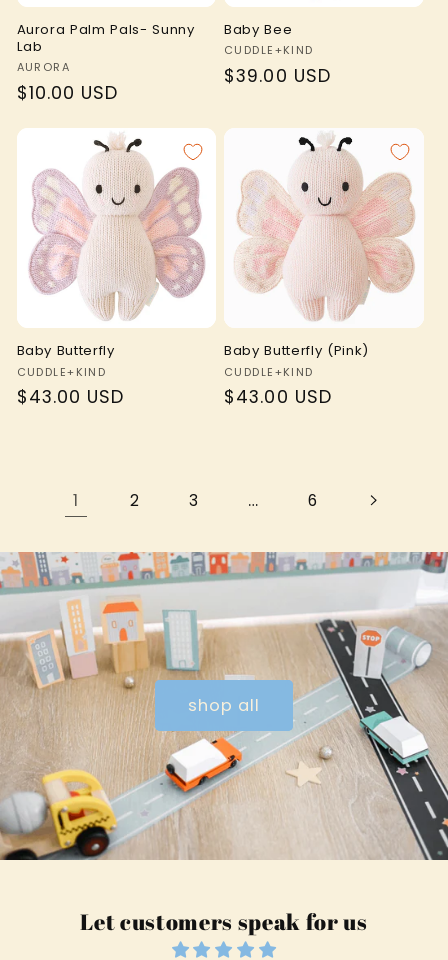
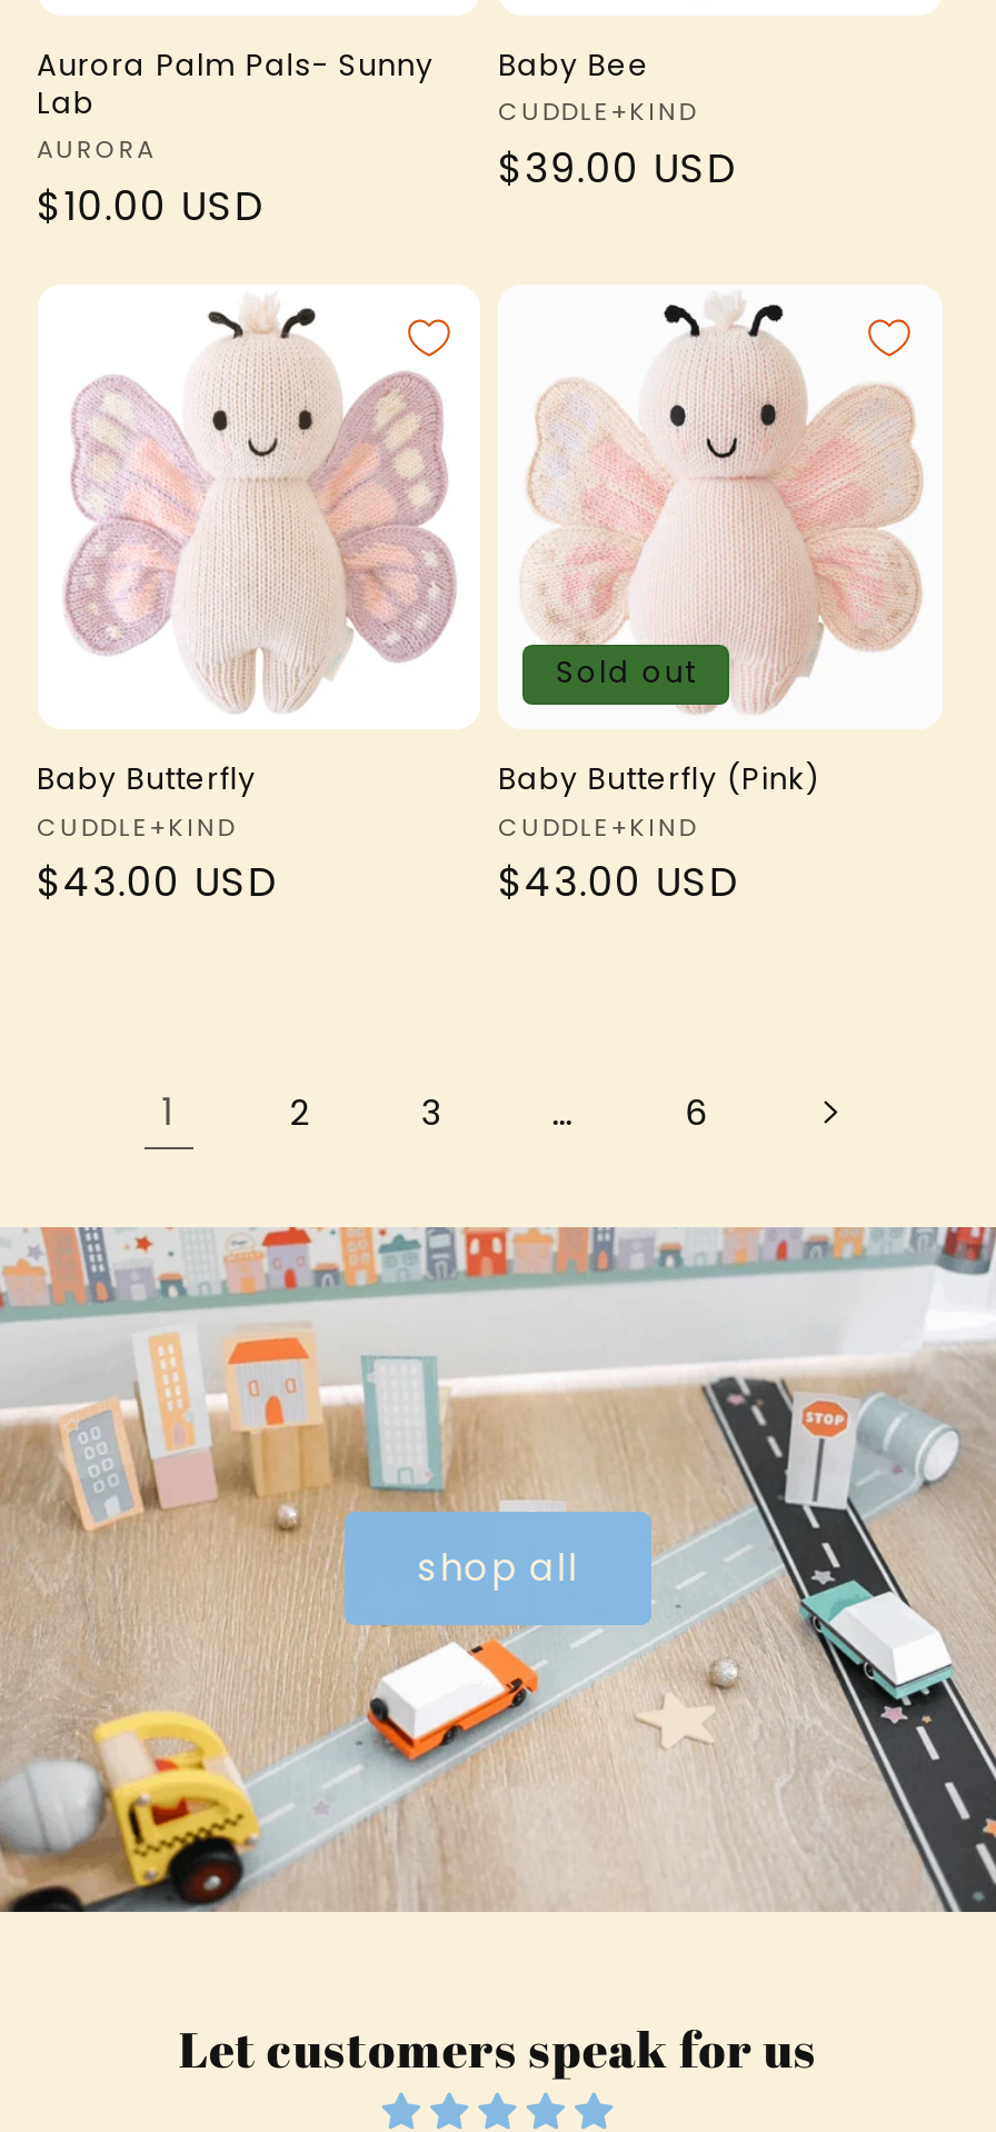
+ Sold out
